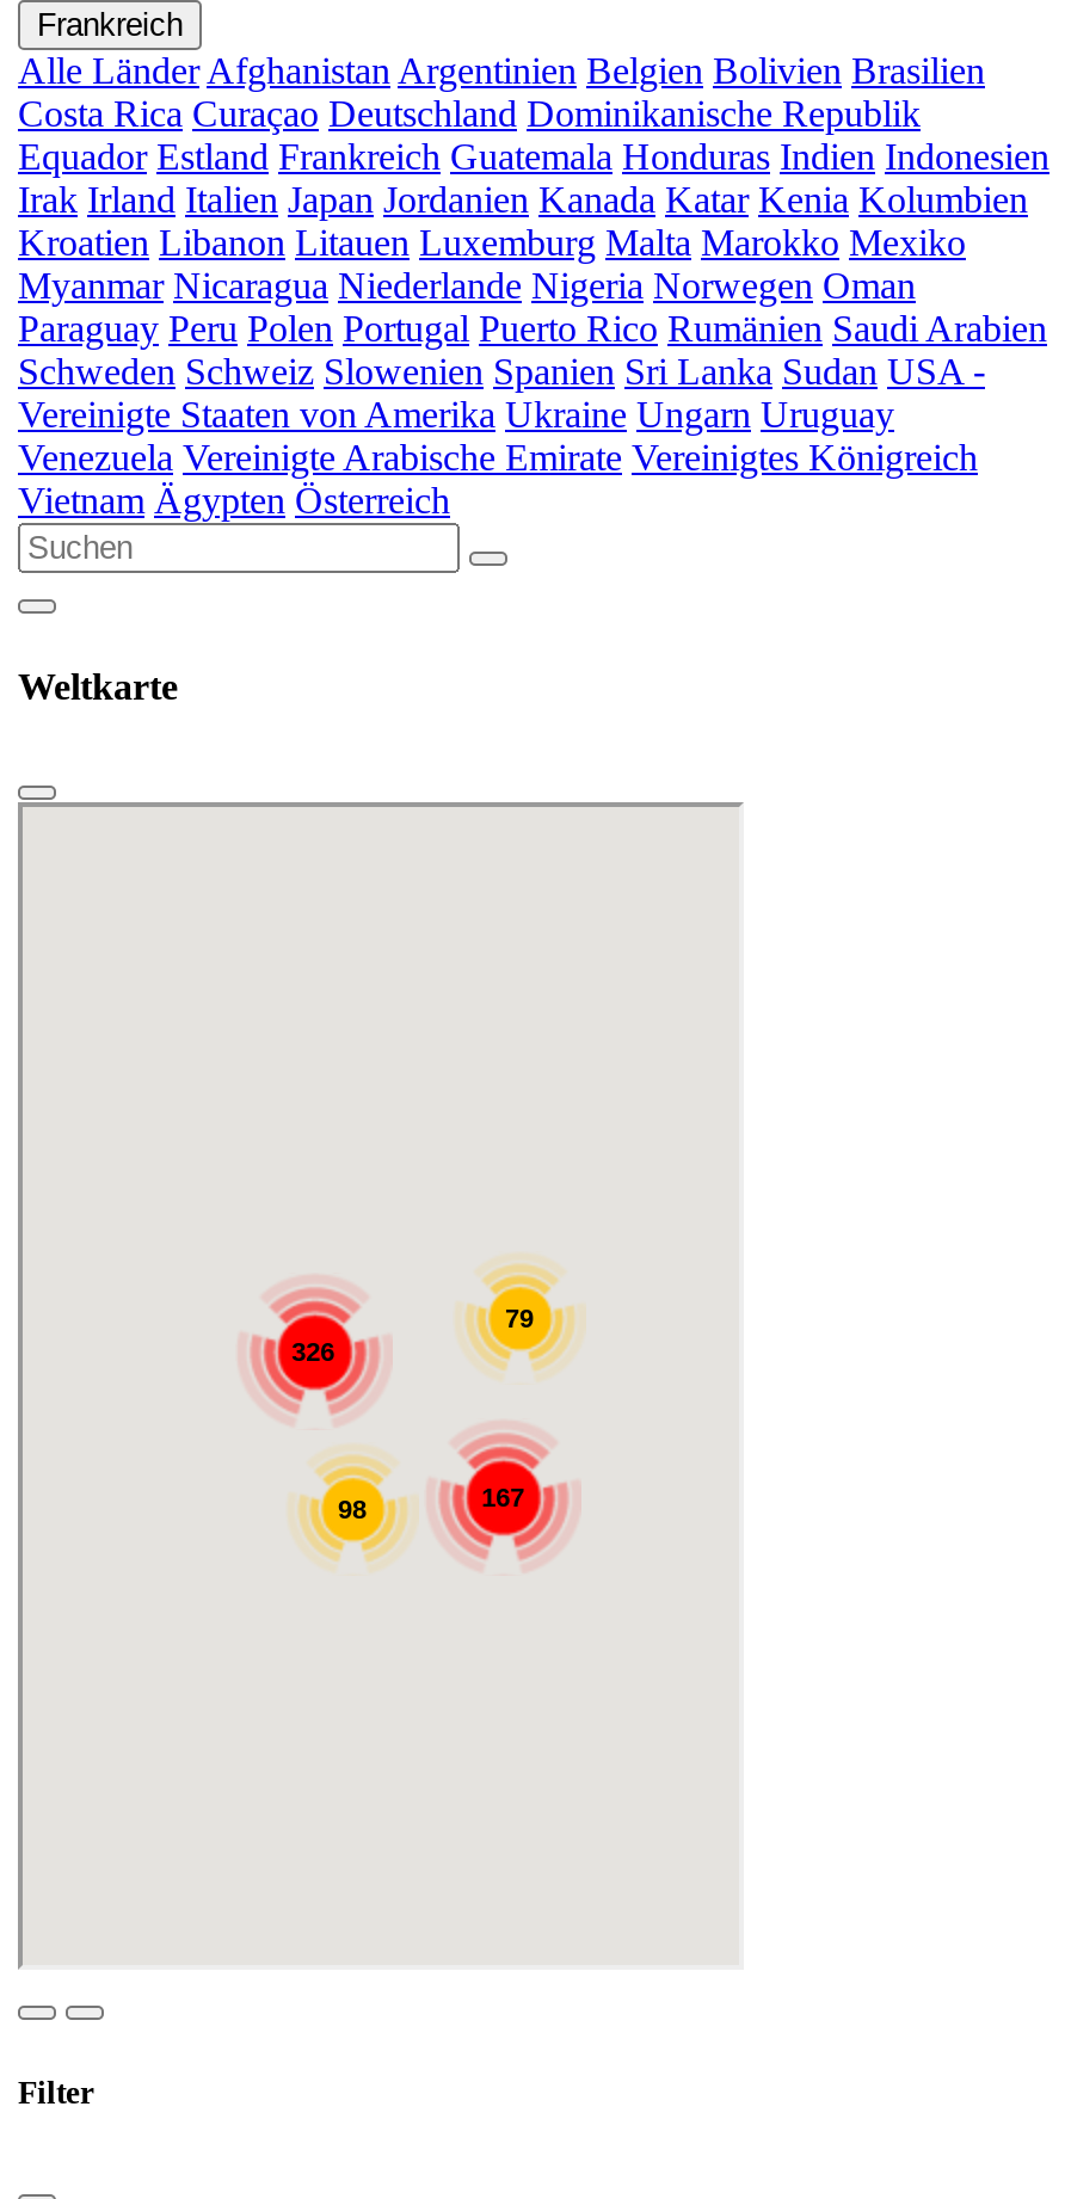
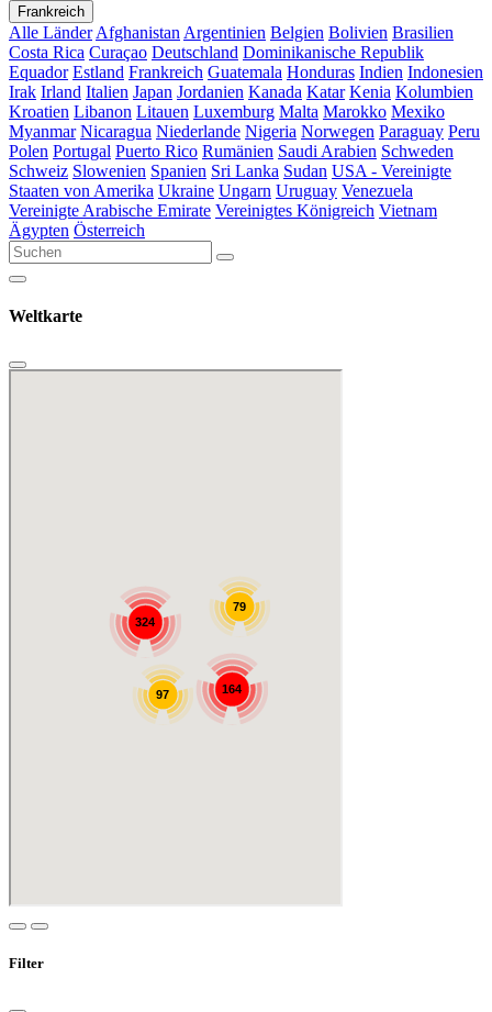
- Myanmar Nicaragua Niederlande Nigeria Norwegen Oman
- Paraguay Peru Polen Portugal Puerto Rico Rumänien Saudi Arabien
- Schweden Schweiz Slowenien Spanien Sri Lanka Sudan USA -
- Vereinigte Staaten von Amerika Ukraine Ungarn Uruguay
- Venezuela Vereinigte Arabische Emirate Vereinigtes Königreich
- Vietnam Ägypten Österreich
+ Myanmar Nicaragua Niederlande Nigeria Norwegen Paraguay Peru
+ Polen Portugal Puerto Rico Rumänien Saudi Arabien Schweden
+ Schweiz Slowenien Spanien Sri Lanka Sudan USA - Vereinigte
+ Staaten von Amerika Ukraine Ungarn Uruguay Venezuela
+ Vereinigte Arabische Emirate Vereinigtes Königreich Vietnam
+ Ägypten Österreich
